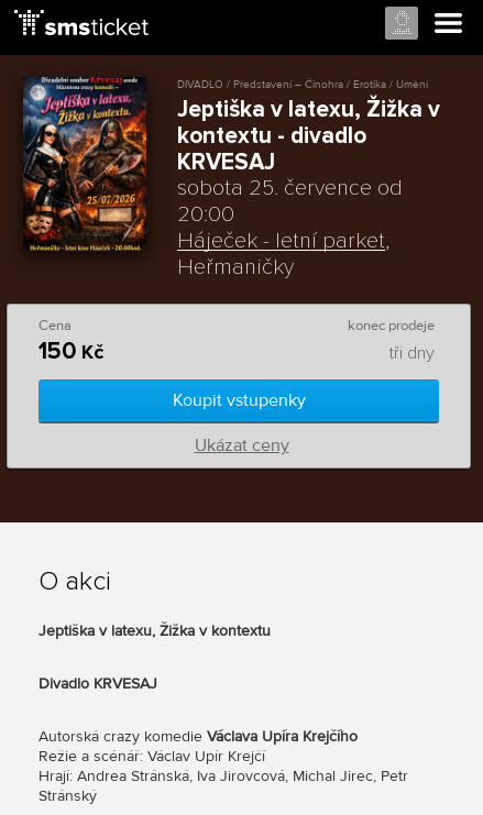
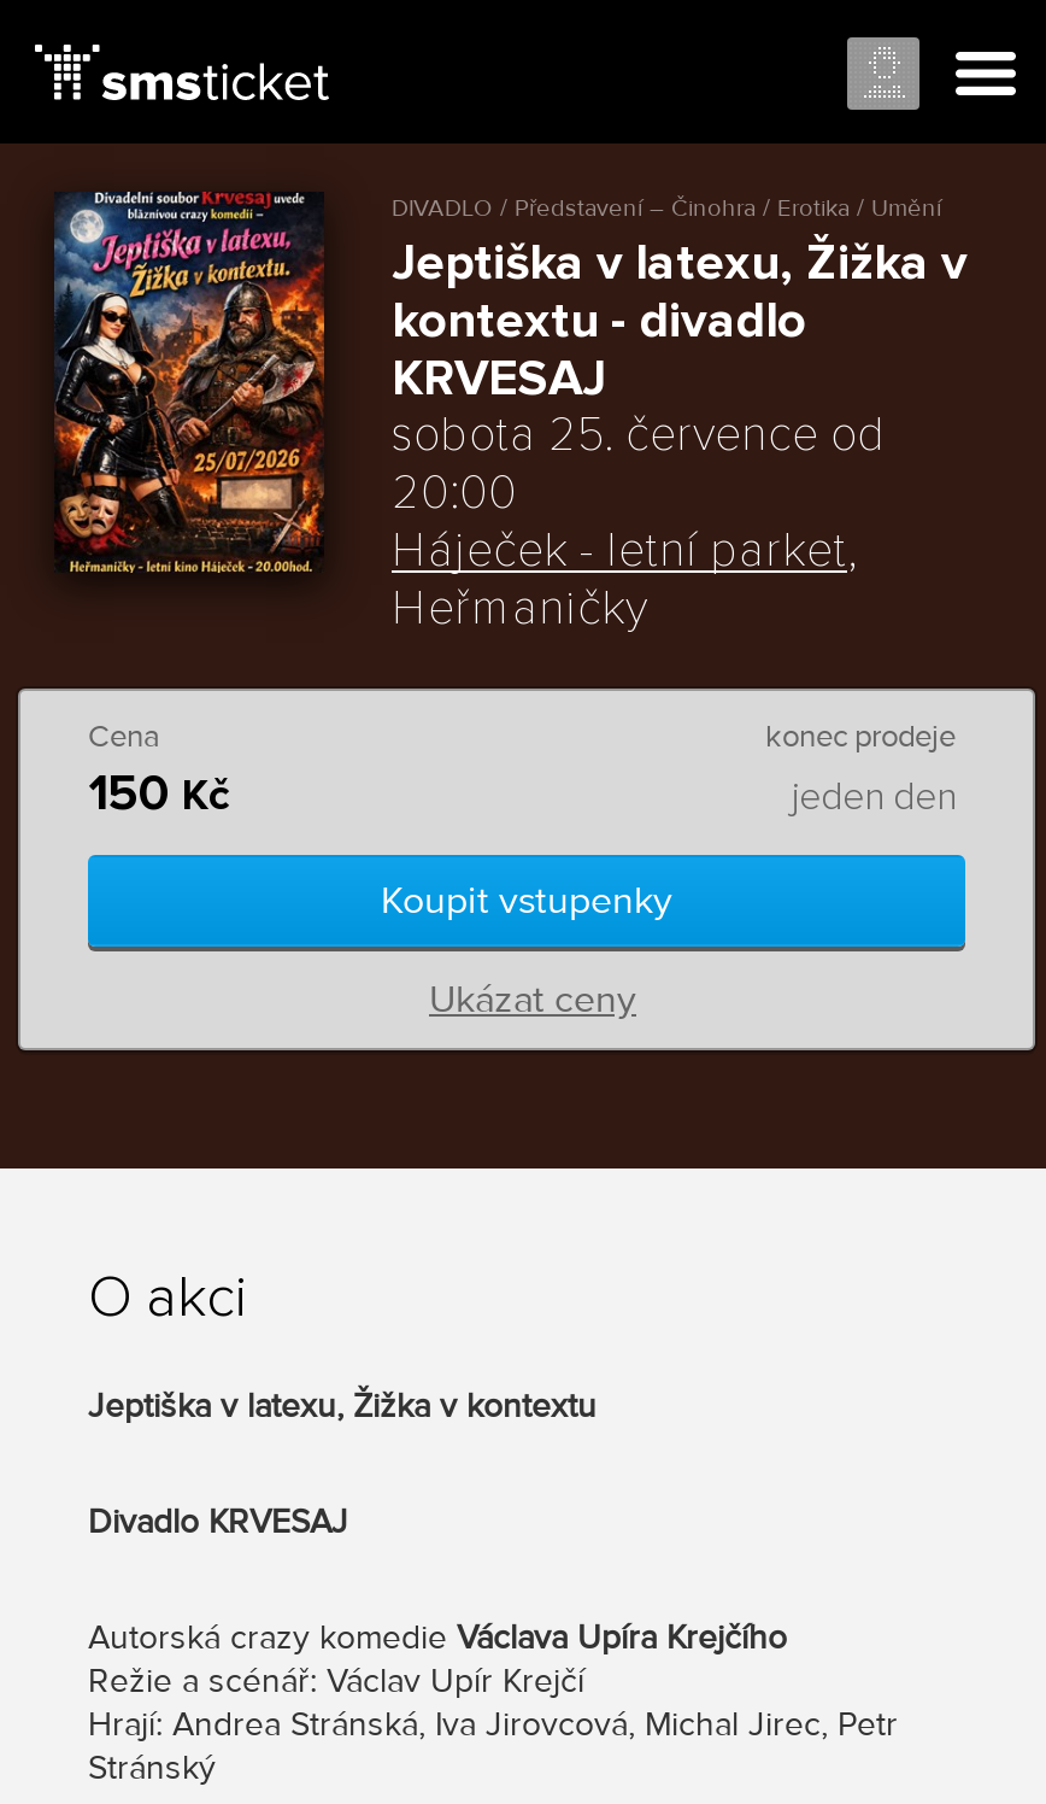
- tři dny
+ jeden den
